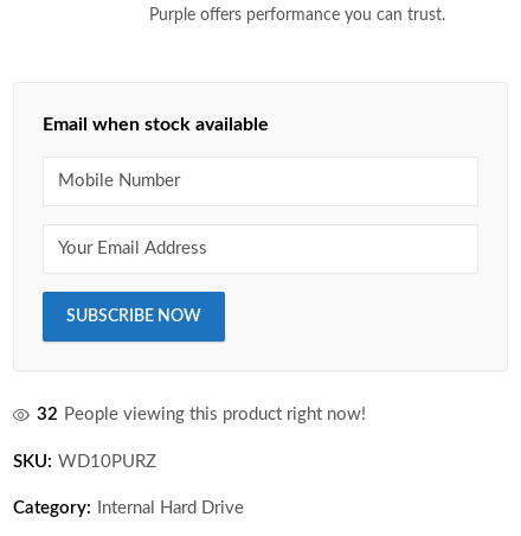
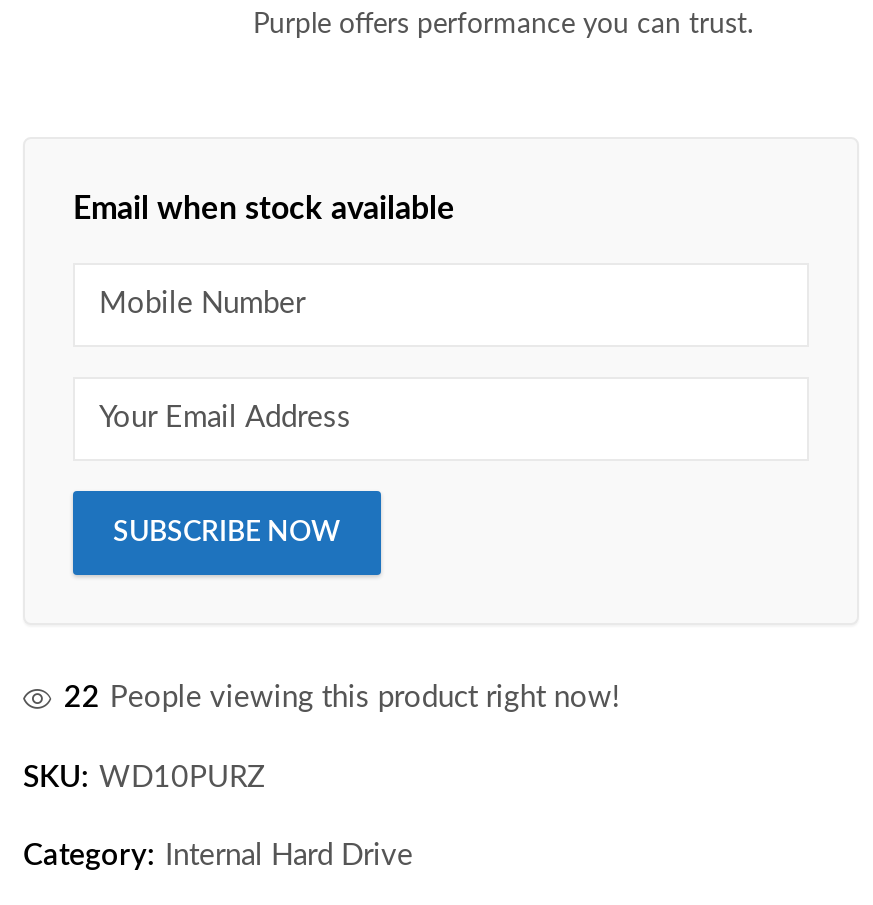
- 32 People viewing this product right now!
+ 22 People viewing this product right now!
